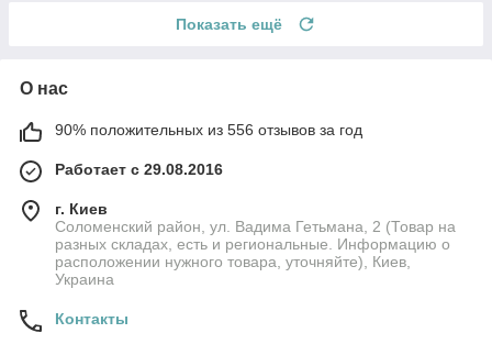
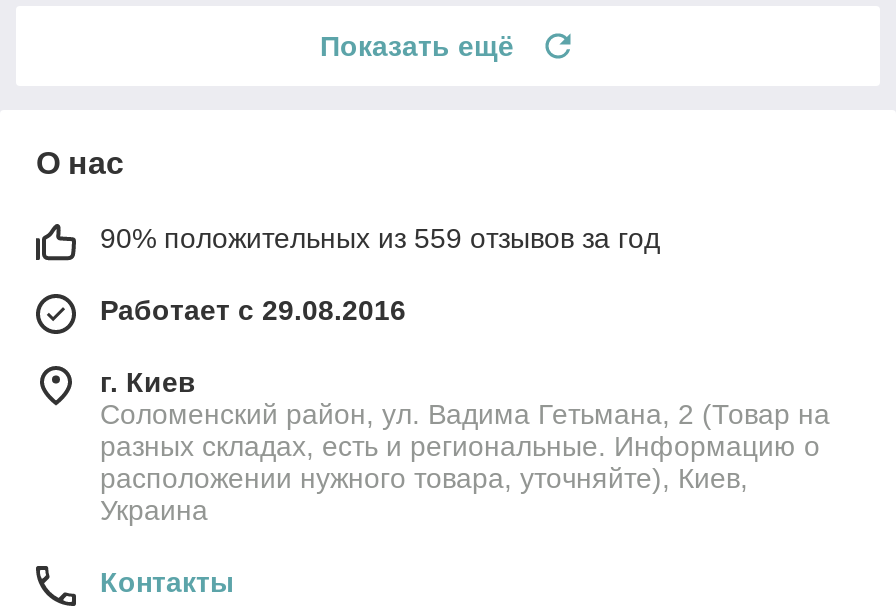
- 90% положительных из 556 отзывов за год
+ 90% положительных из 559 отзывов за год
